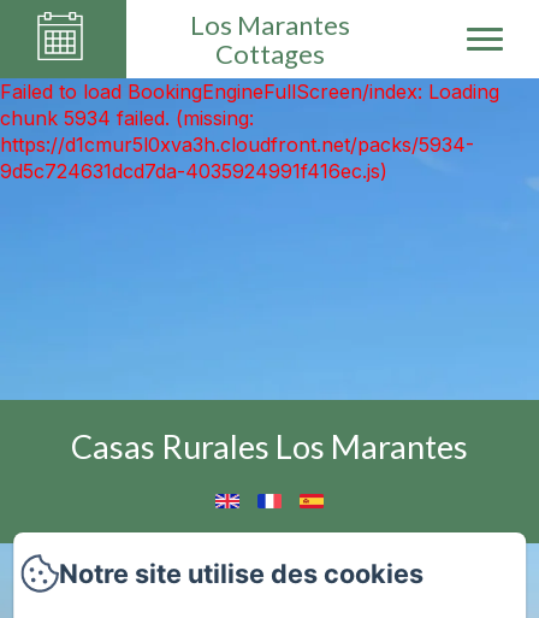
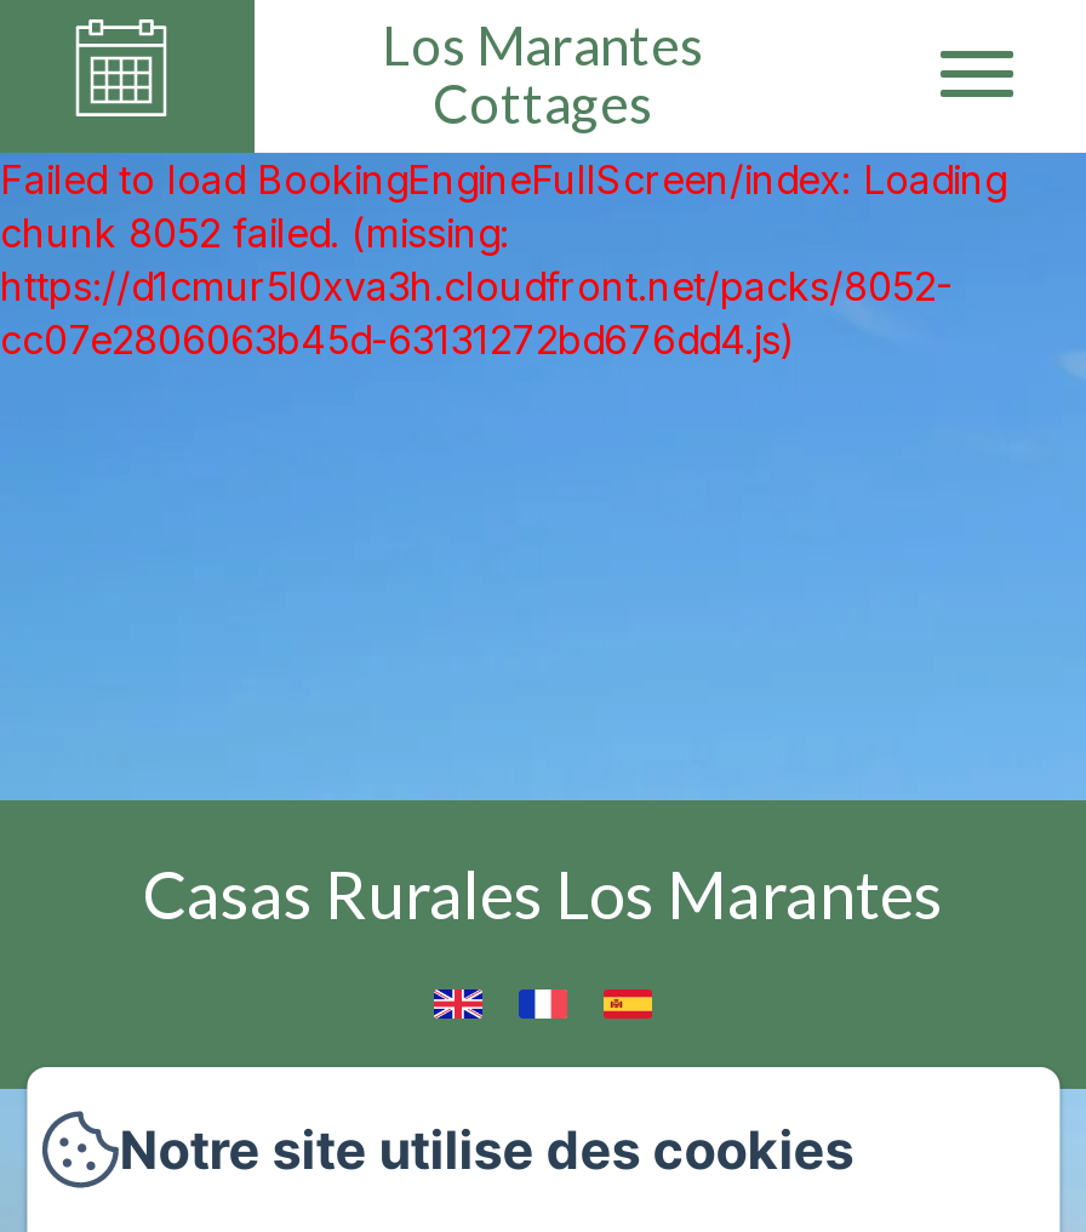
- chunk 5934 failed. (missing:
- https://d1cmur5l0xva3h.cloudfront.net/packs/5934-
- 9d5c724631dcd7da-4035924991f416ec.js)
+ chunk 8052 failed. (missing:
+ https://d1cmur5l0xva3h.cloudfront.net/packs/8052-
+ cc07e2806063b45d-63131272bd676dd4.js)
